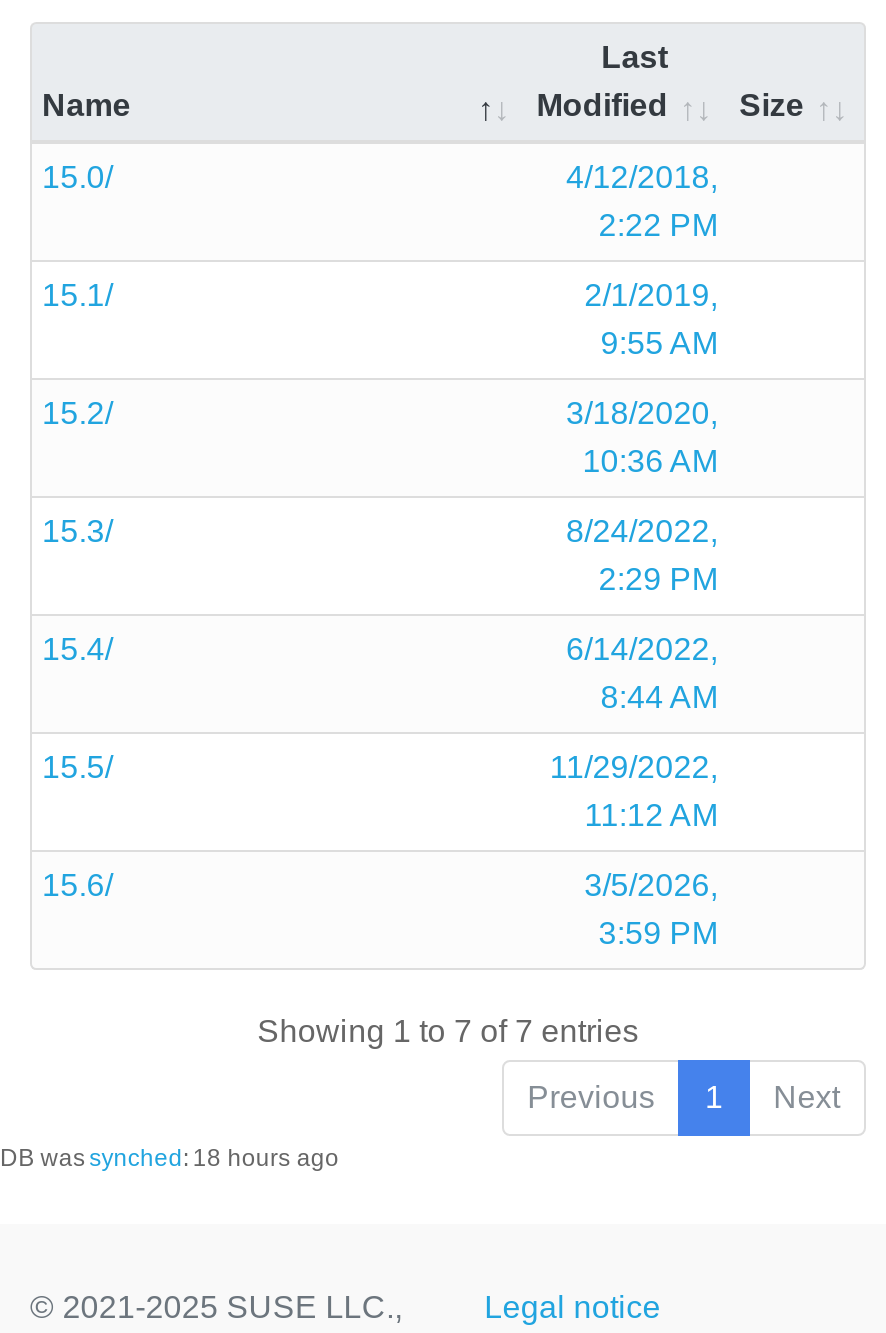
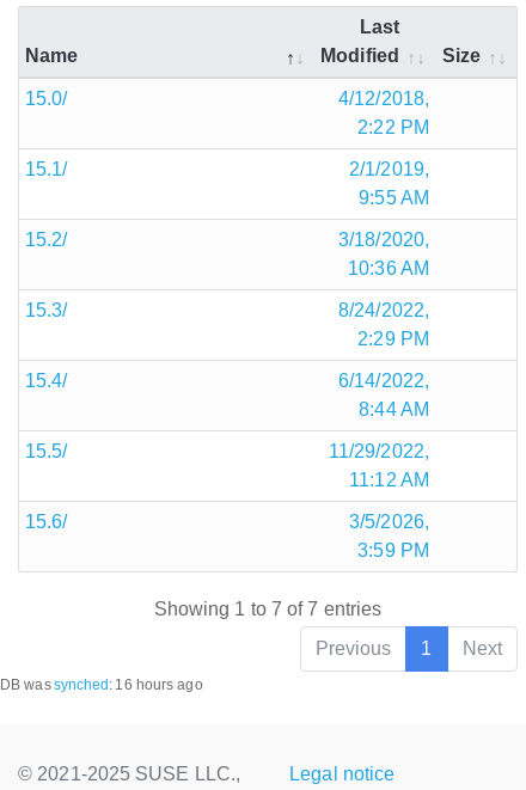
- DB was synched: 18 hours ago
+ DB was synched: 16 hours ago
